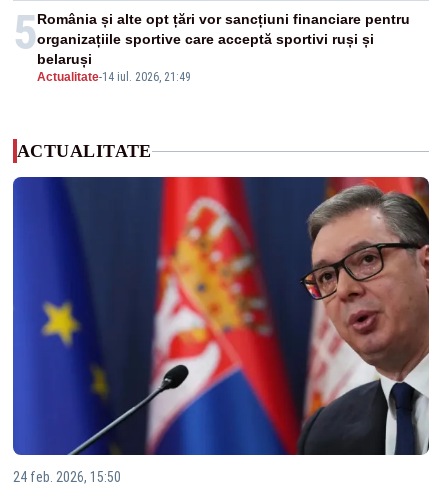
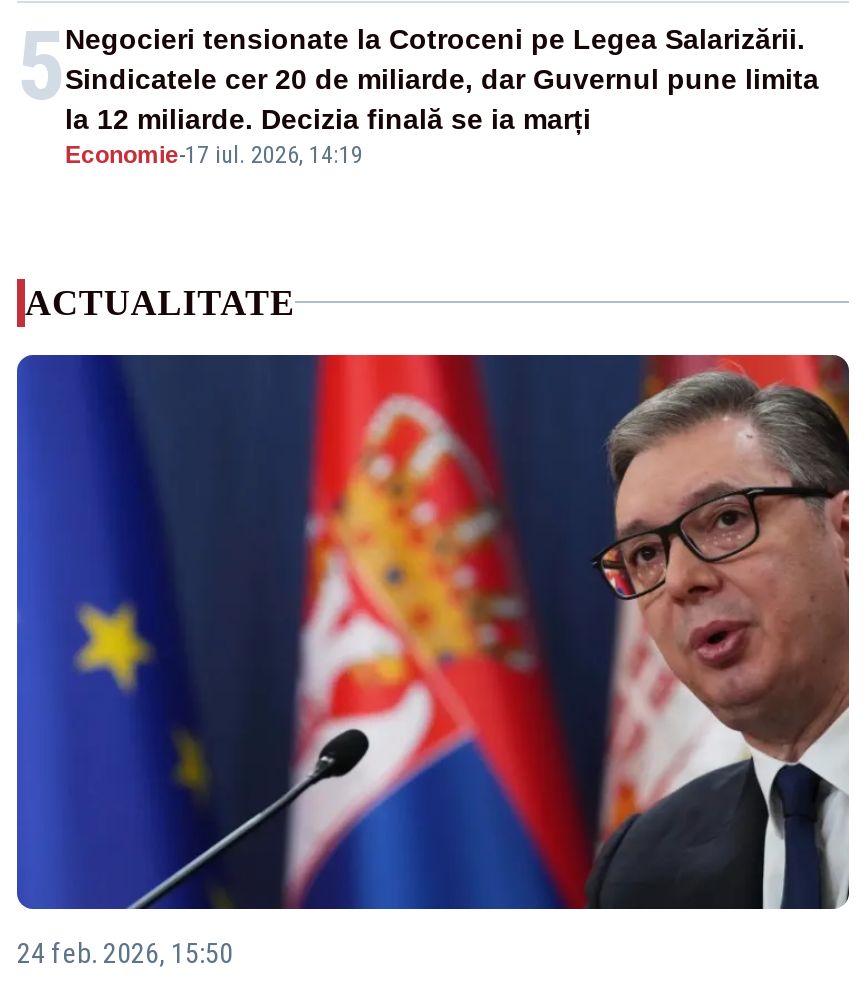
- România și alte opt țări vor sancțiuni financiare pentru
- organizațiile sportive care acceptă sportivi ruși și
- belaruși
+ Negocieri tensionate la Cotroceni pe Legea Salarizării.
+ Sindicatele cer 20 de miliarde, dar Guvernul pune limita
+ la 12 miliarde. Decizia finală se ia marți

- Actualitate-14 iul. 2026, 21:49
+ Economie-17 iul. 2026, 14:19
